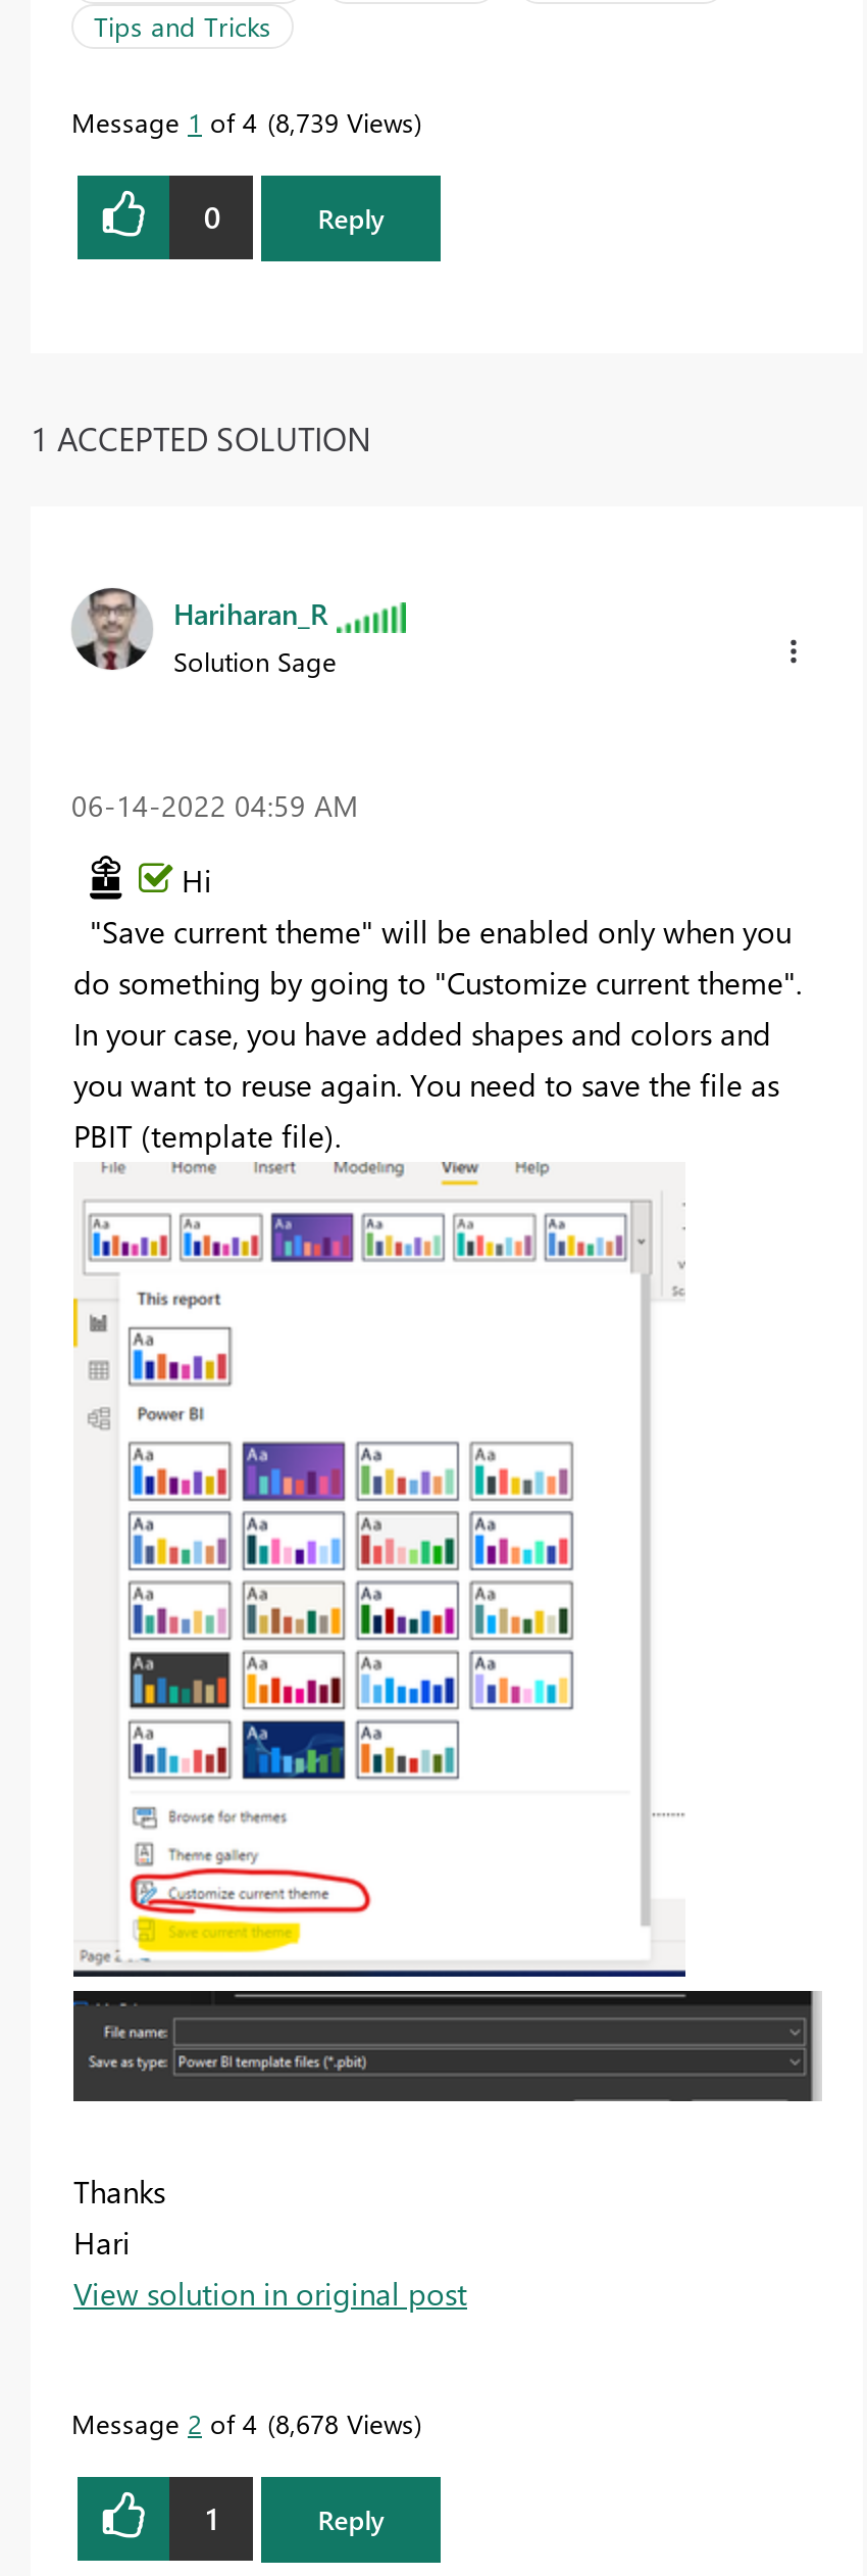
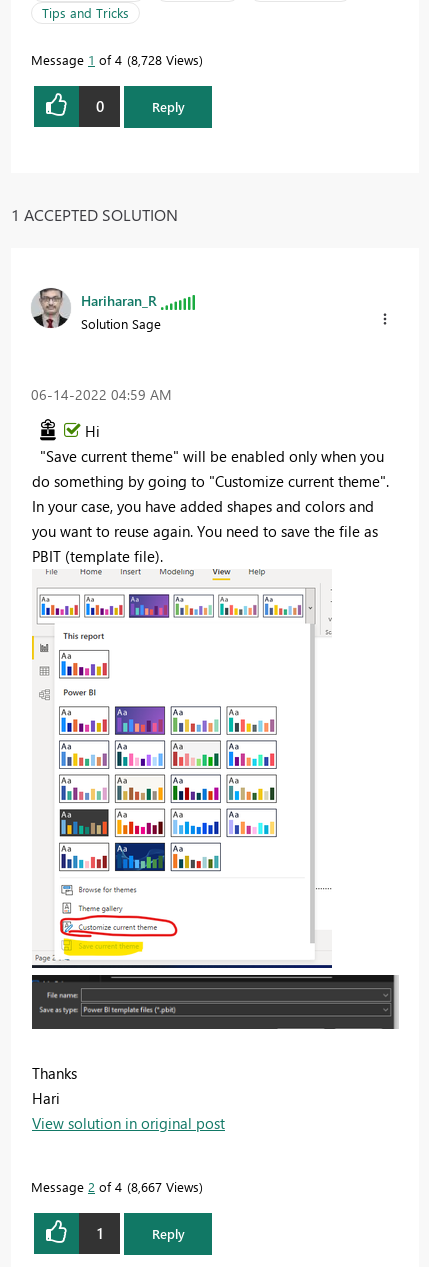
- Message 1 of 4 8,739 Views
+ Message 1 of 4 8,728 Views

- Message 2 of 4 8,678 Views
+ Message 2 of 4 8,667 Views
